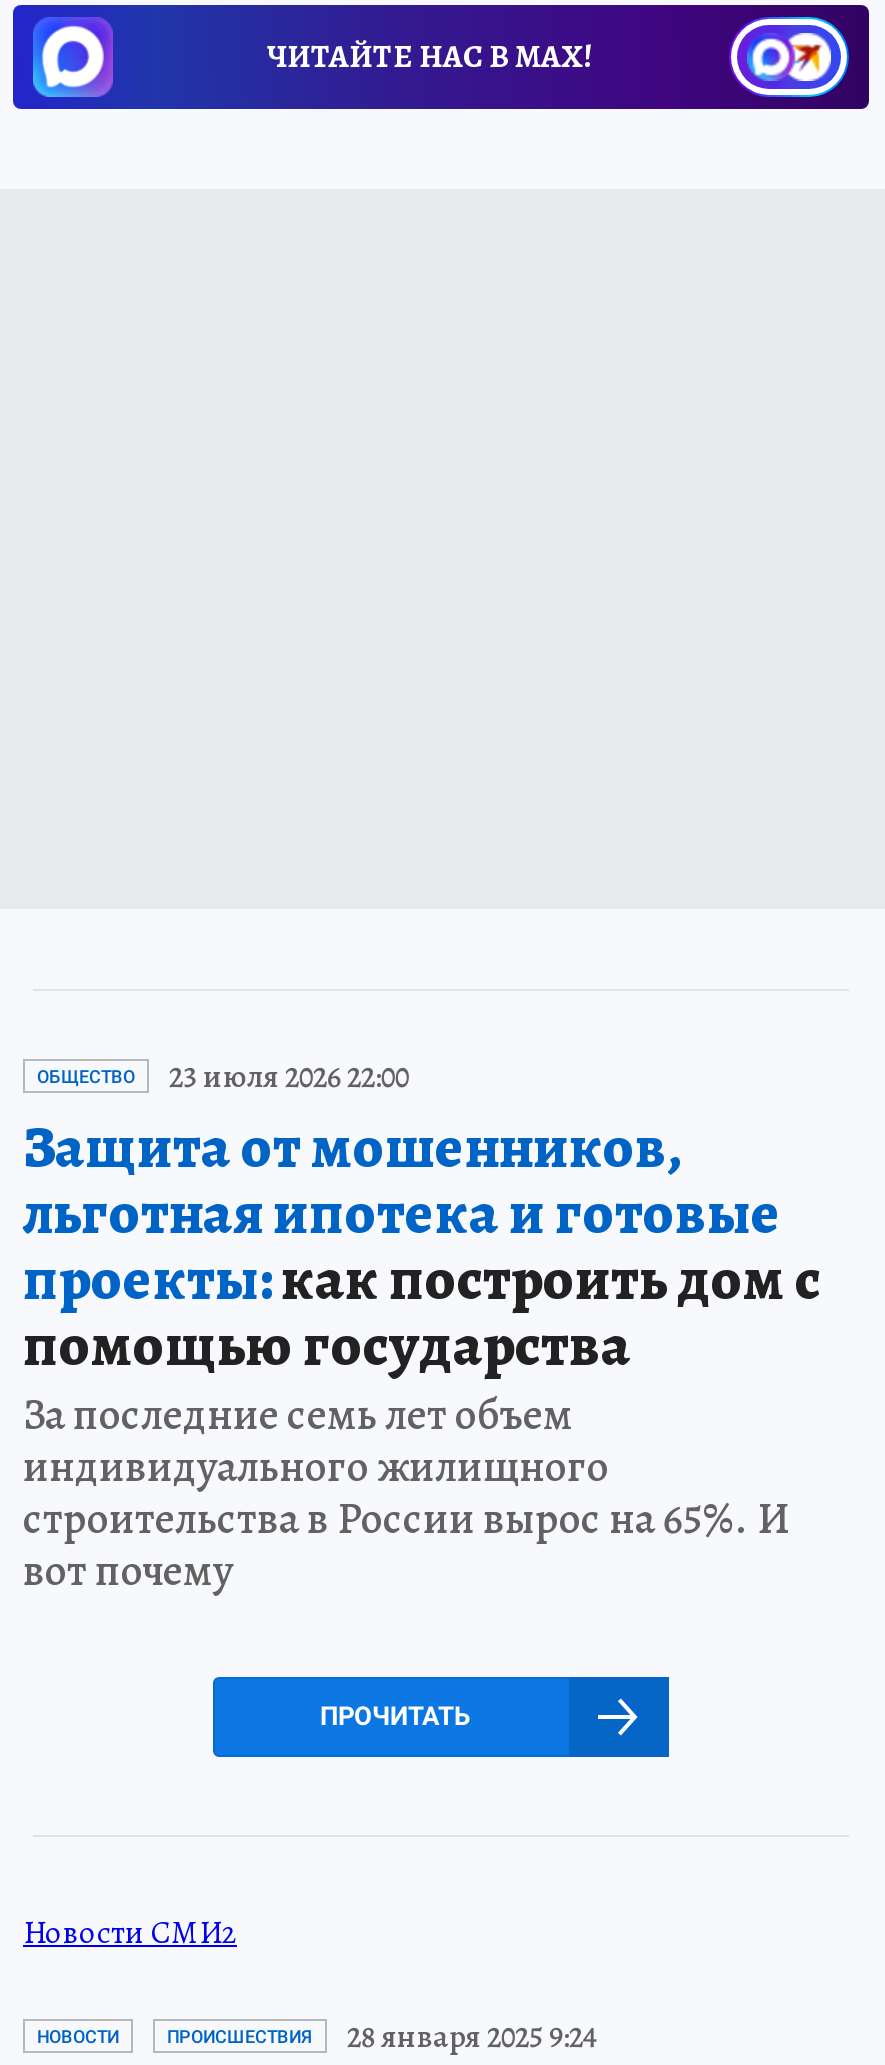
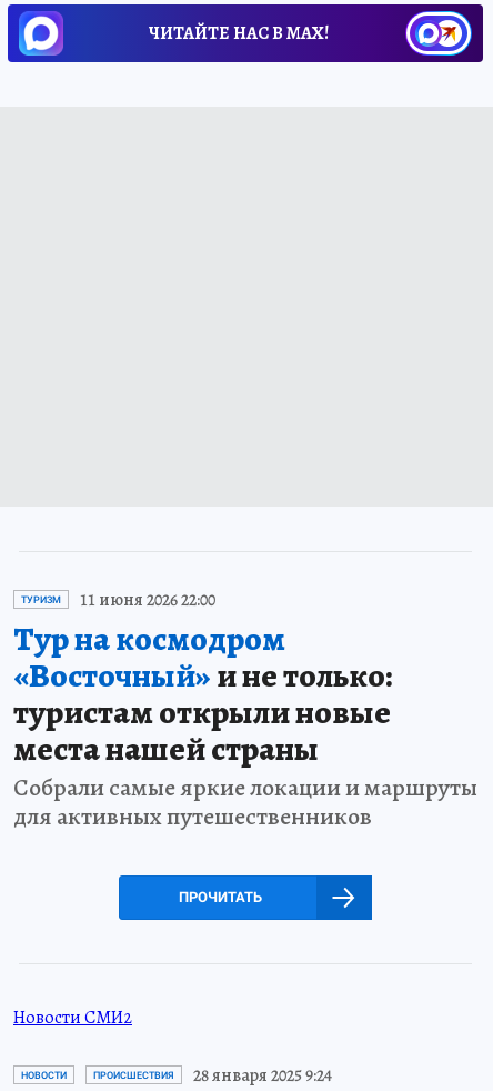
- ОБЩЕСТВО
- 23 июля 2026 22:00
- Защита от мошенников,
- льготная ипотека и готовые
- проекты:как построить дом с
- помощью государства
- За последние семь лет объем
- индивидуального жилищного
- строительства в России вырос на 65%. И
- вот почему
+ ТУРИЗМ
+ 11 июня 2026 22:00
+ Тур на космодром
+ «Восточный»и не только:
+ туристам открыли новые
+ места нашей страны
+ Собрали самые яркие локации и маршруты
+ для активных путешественников
